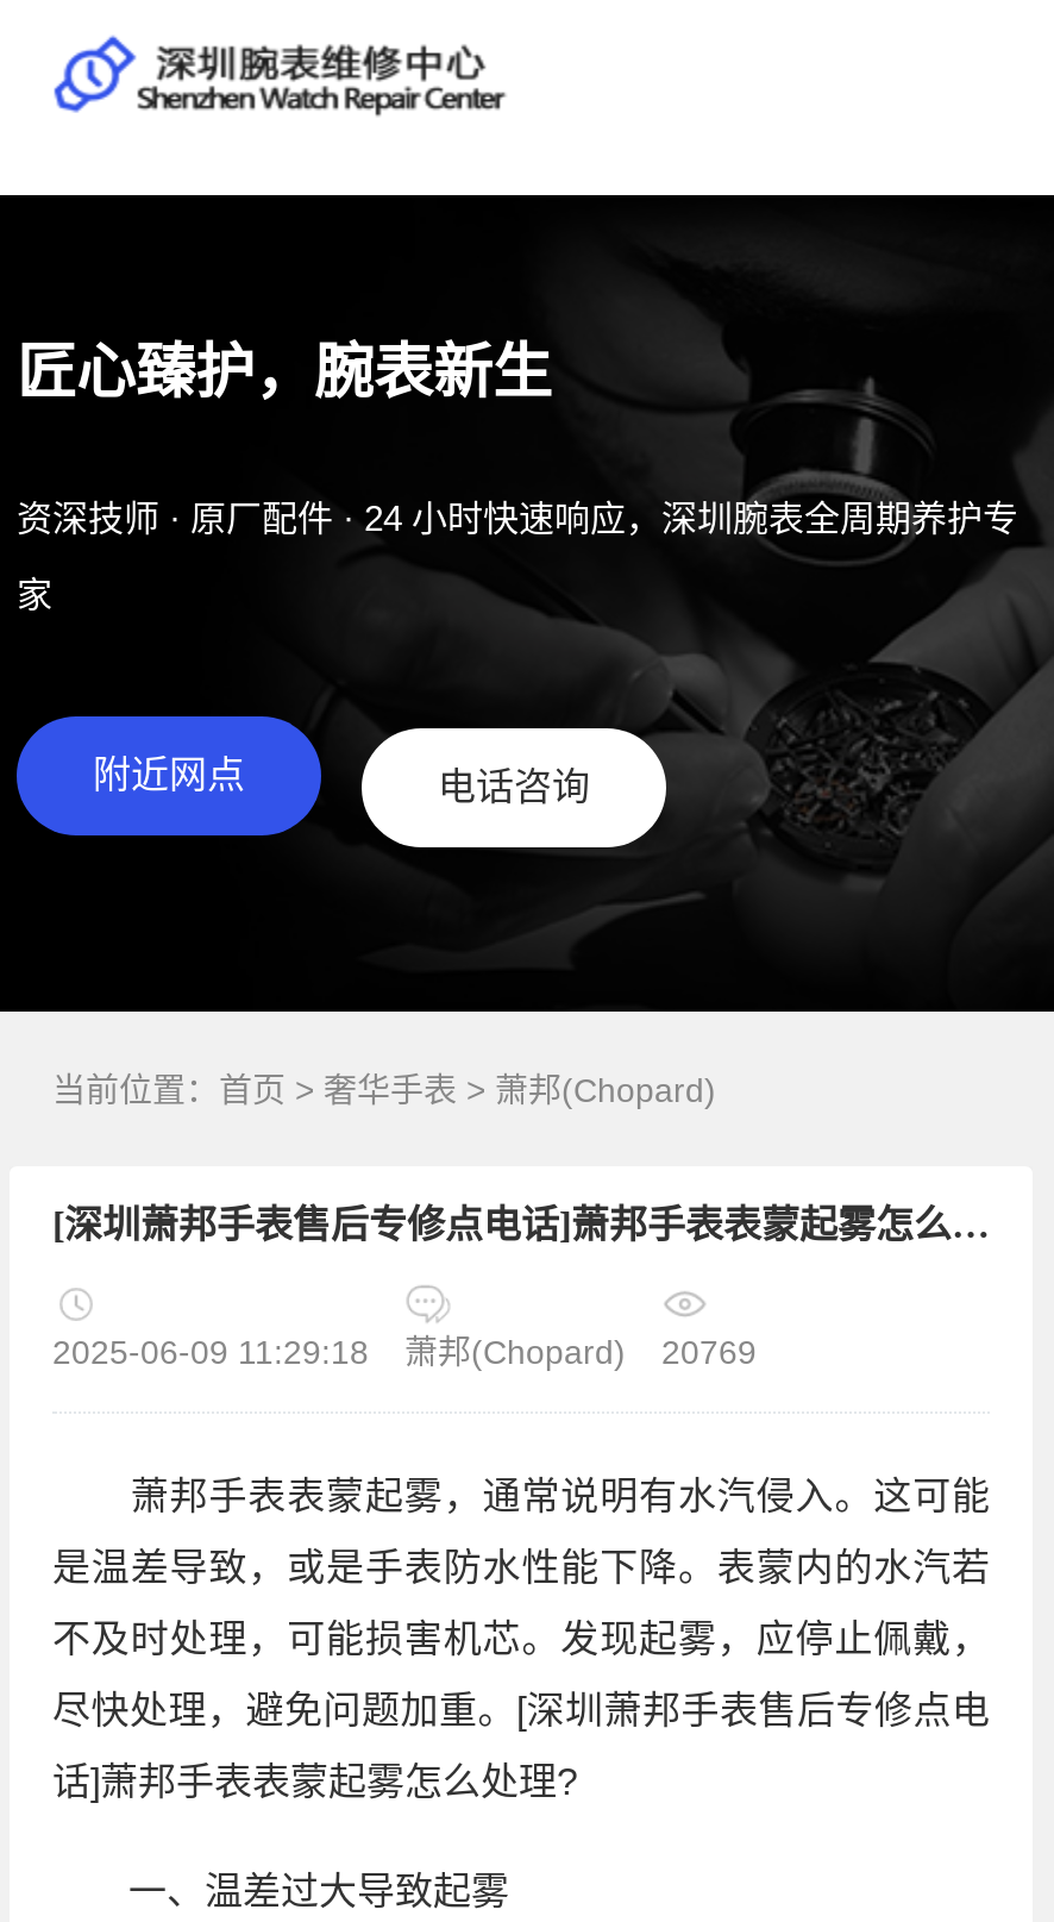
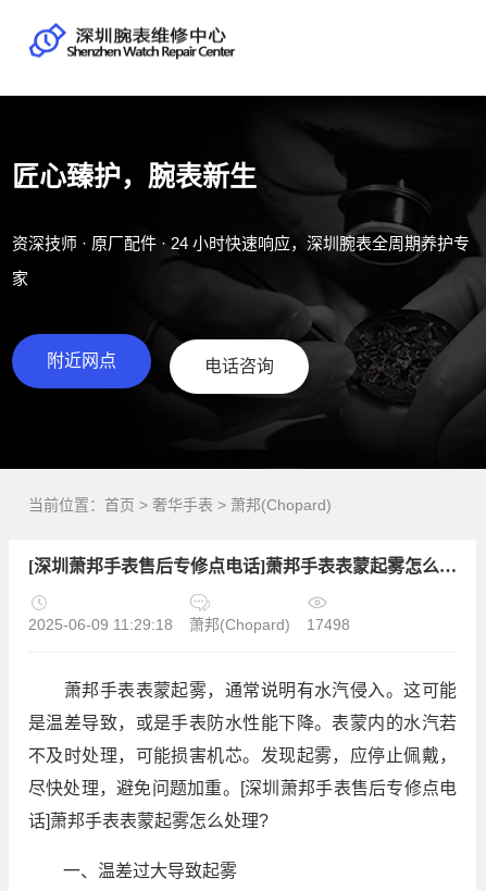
- 2025-06-09 11:29:18 萧邦(Chopard) 20769
+ 2025-06-09 11:29:18 萧邦(Chopard) 17498
